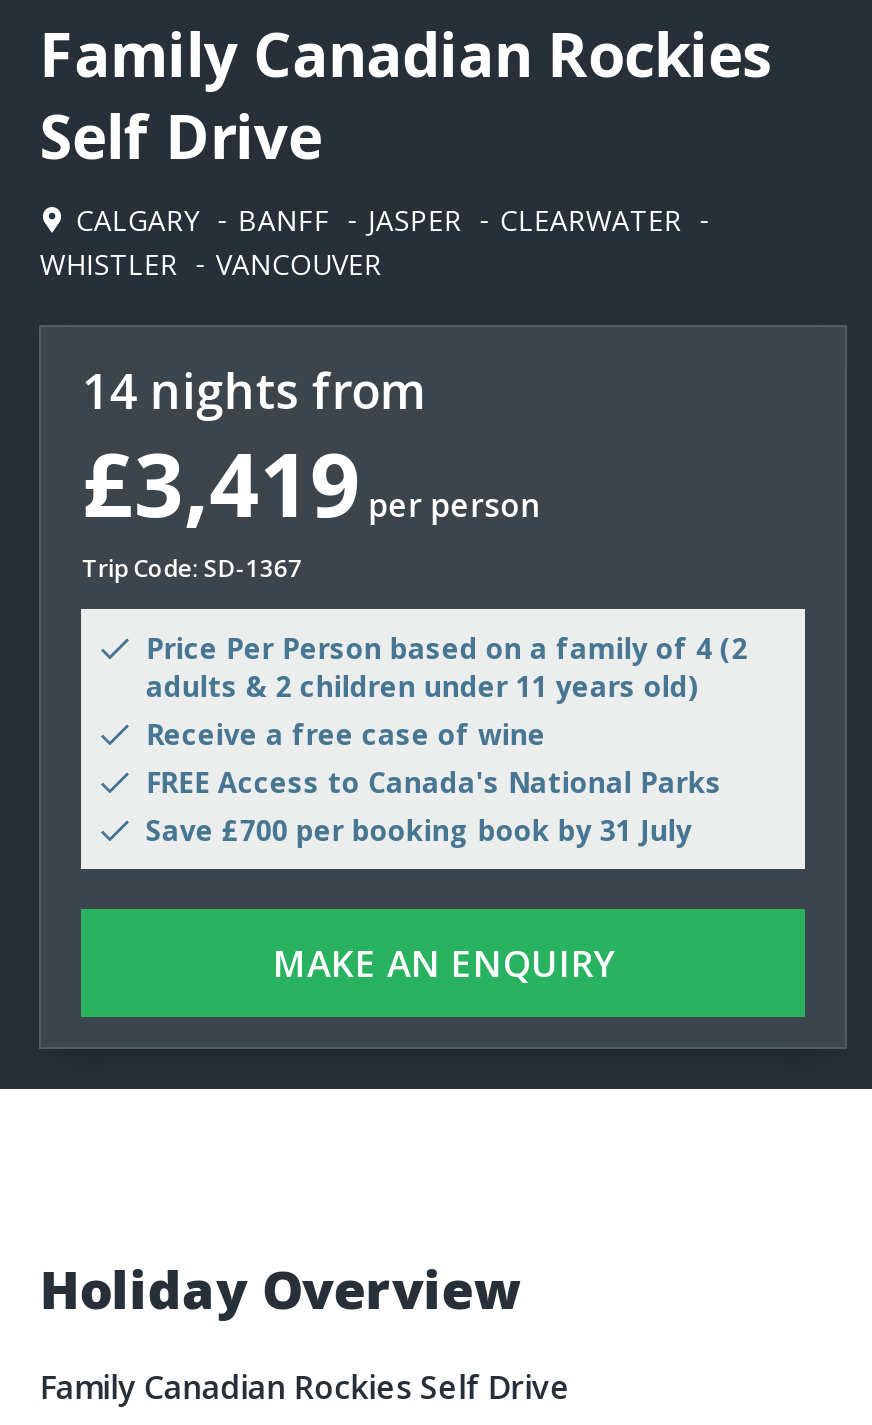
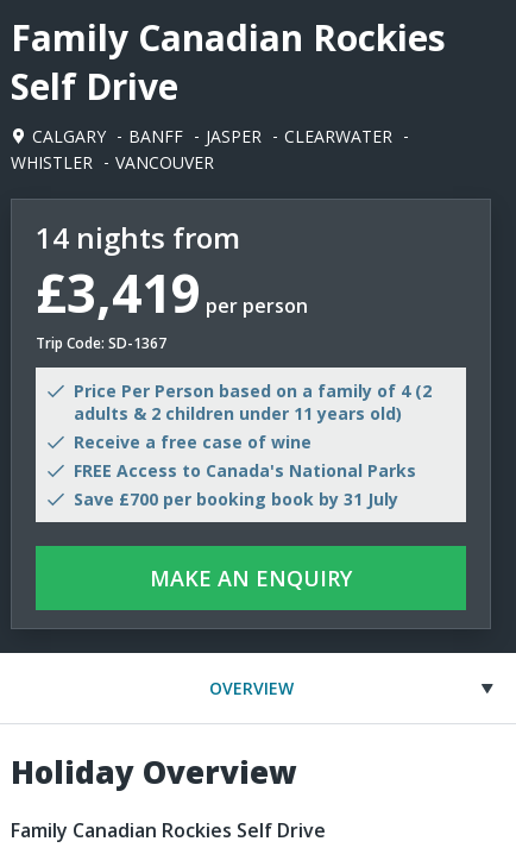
+ OVERVIEW
